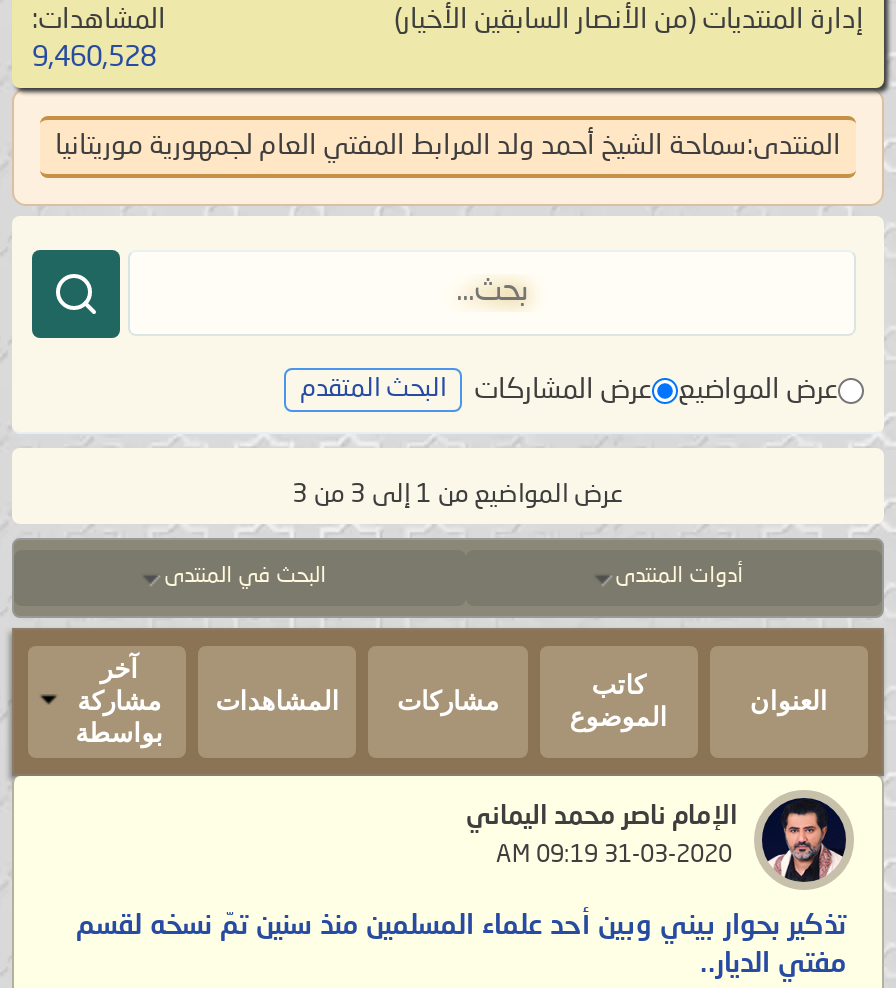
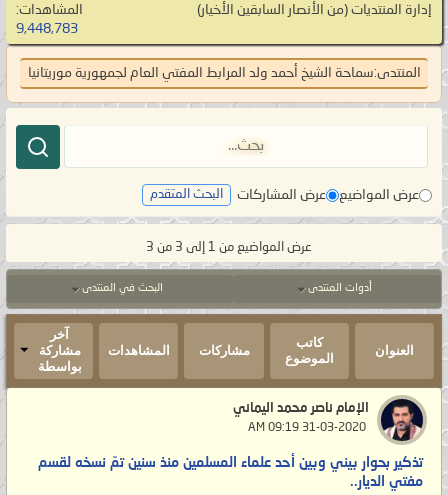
- 9,460,528
+ 9,448,783
